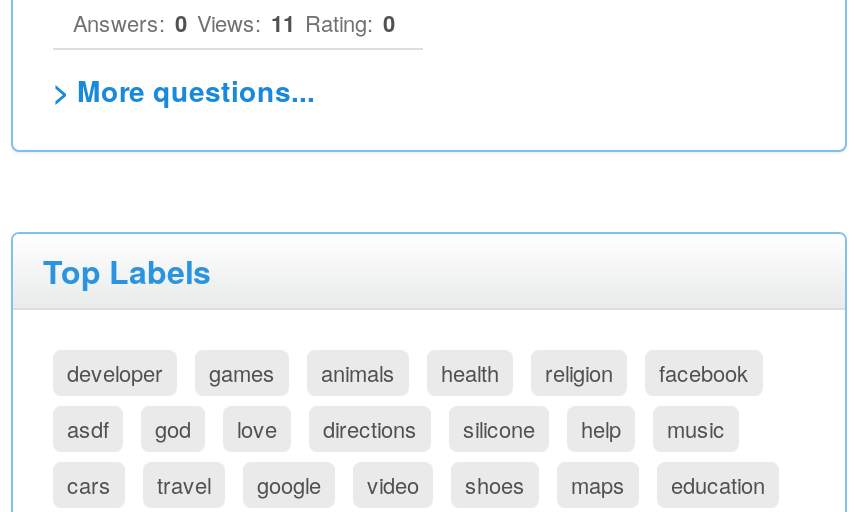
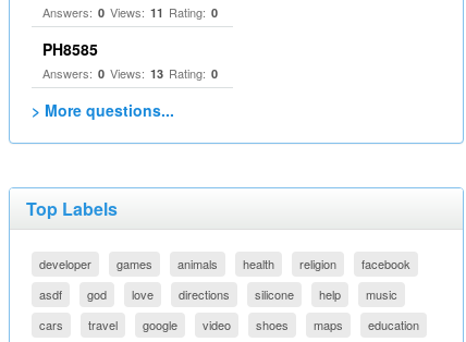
+ PH8585
+ Answers: 0 Views: 13 Rating: 0
